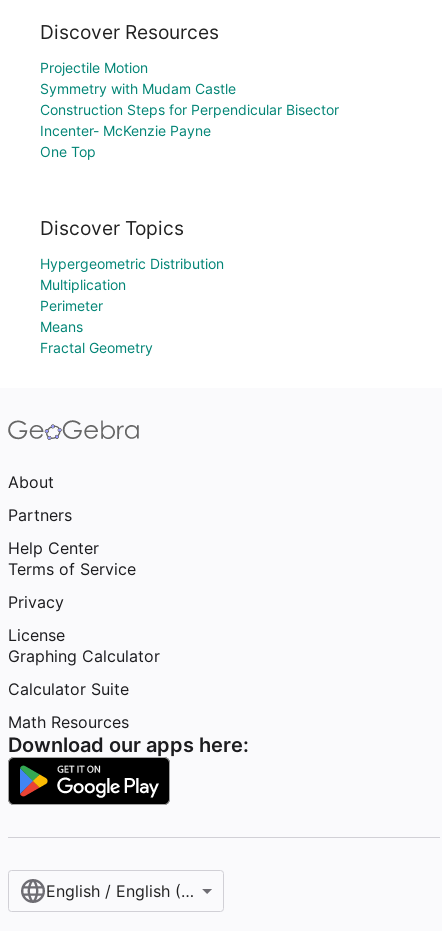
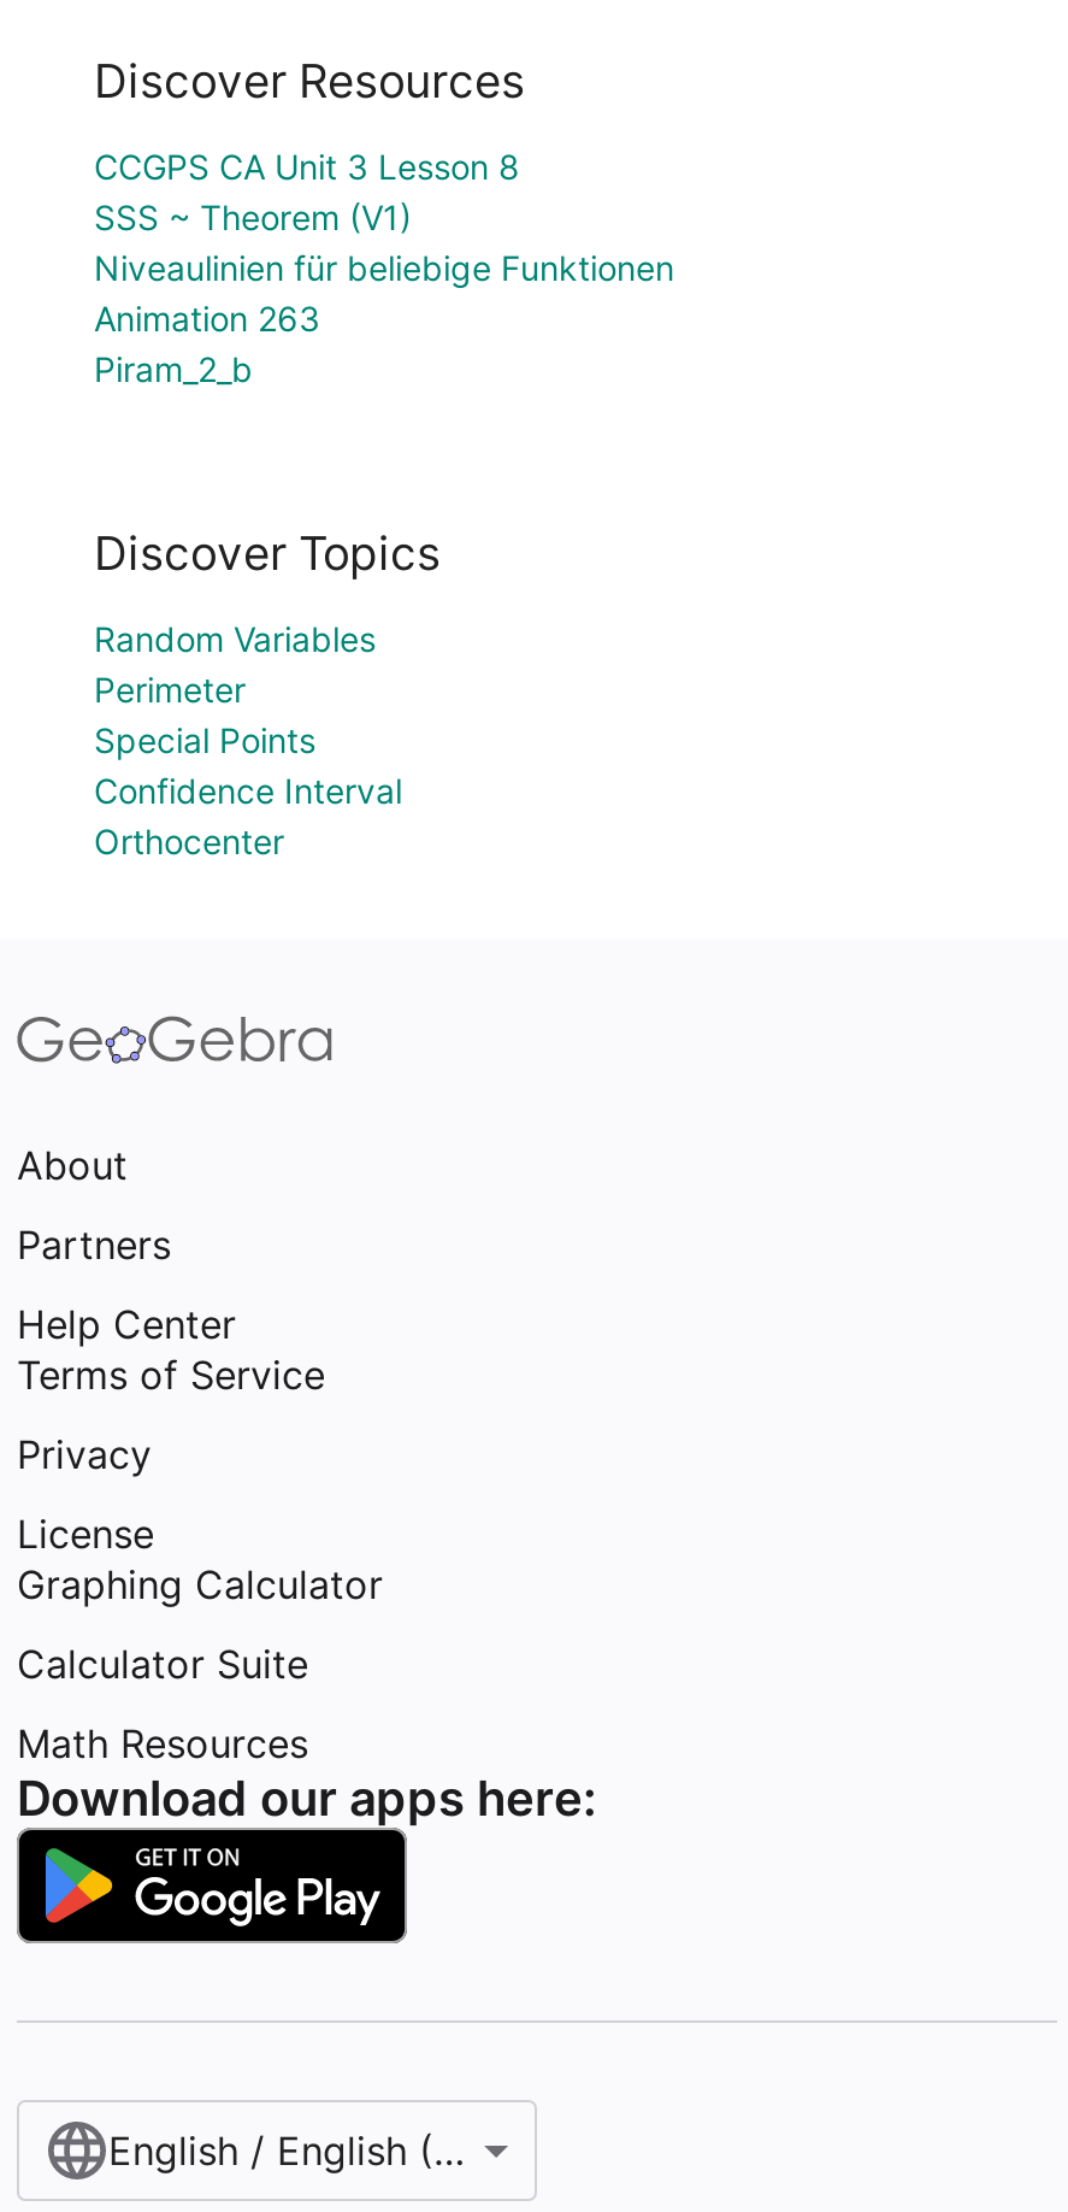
- Projectile Motion
- Symmetry with Mudam Castle
- Construction Steps for Perpendicular Bisector
- Incenter- McKenzie Payne
- One Top
+ CCGPS CA Unit 3 Lesson 8
+ SSS ~ Theorem (V1)
+ Niveaulinien für beliebige Funktionen
+ Animation 263
+ Piram_2_b

- Hypergeometric Distribution
- Multiplication
+ Random Variables

moved up: Perimeter

- Means
- Fractal Geometry
+ Special Points
+ Confidence Interval
+ Orthocenter
